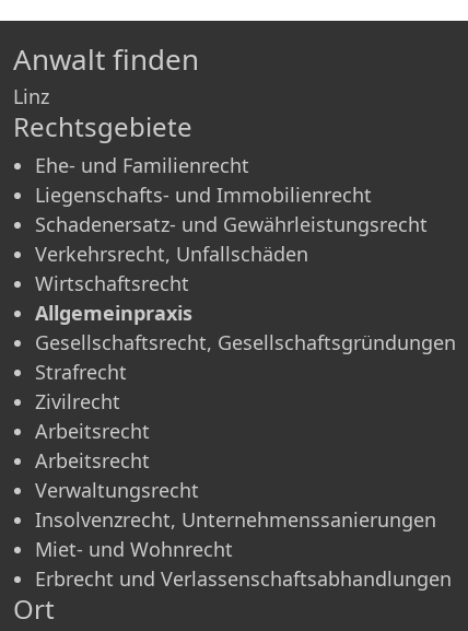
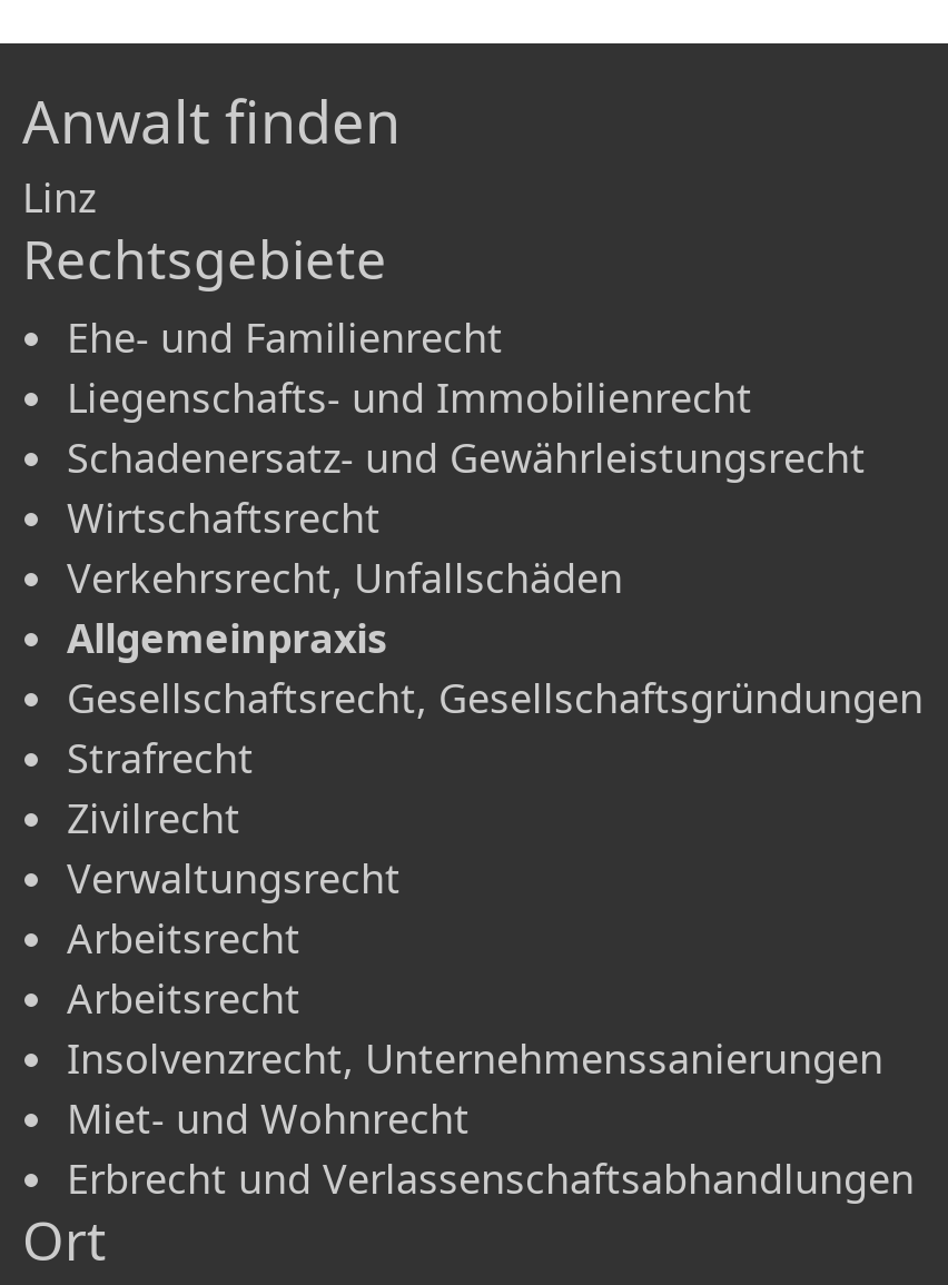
moved down: Verkehrsrecht, Unfallschäden

moved up: Wirtschaftsrecht

moved down: Arbeitsrecht | Arbeitsrecht

moved up: Verwaltungsrecht
